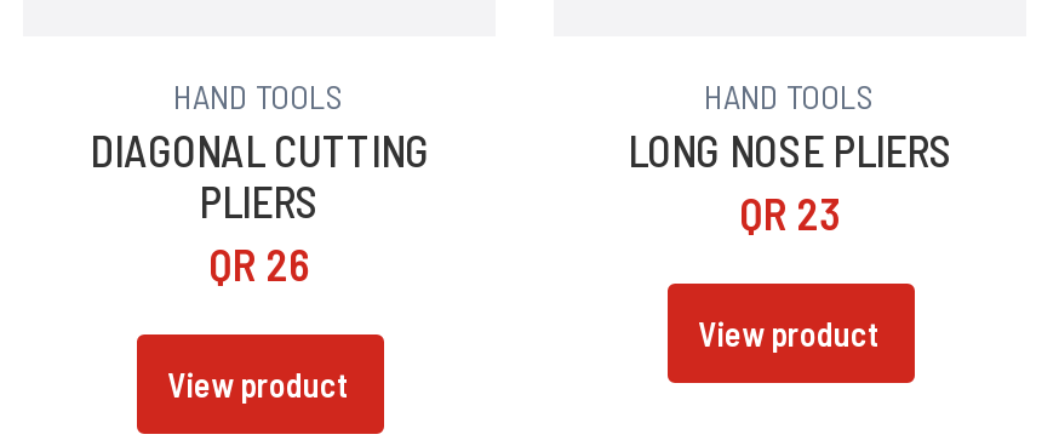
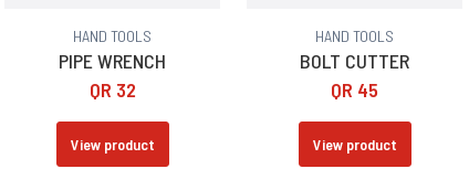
- DIAGONAL CUTTING
- PLIERS
+ PIPE WRENCH

- LONG NOSE PLIERS
+ BOLT CUTTER

- QR 23
+ QR 45

- QR 26
+ QR 32
